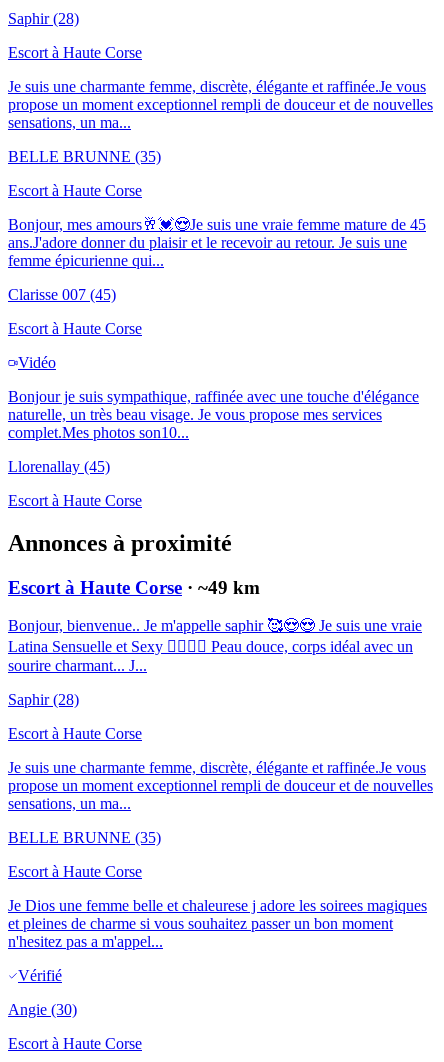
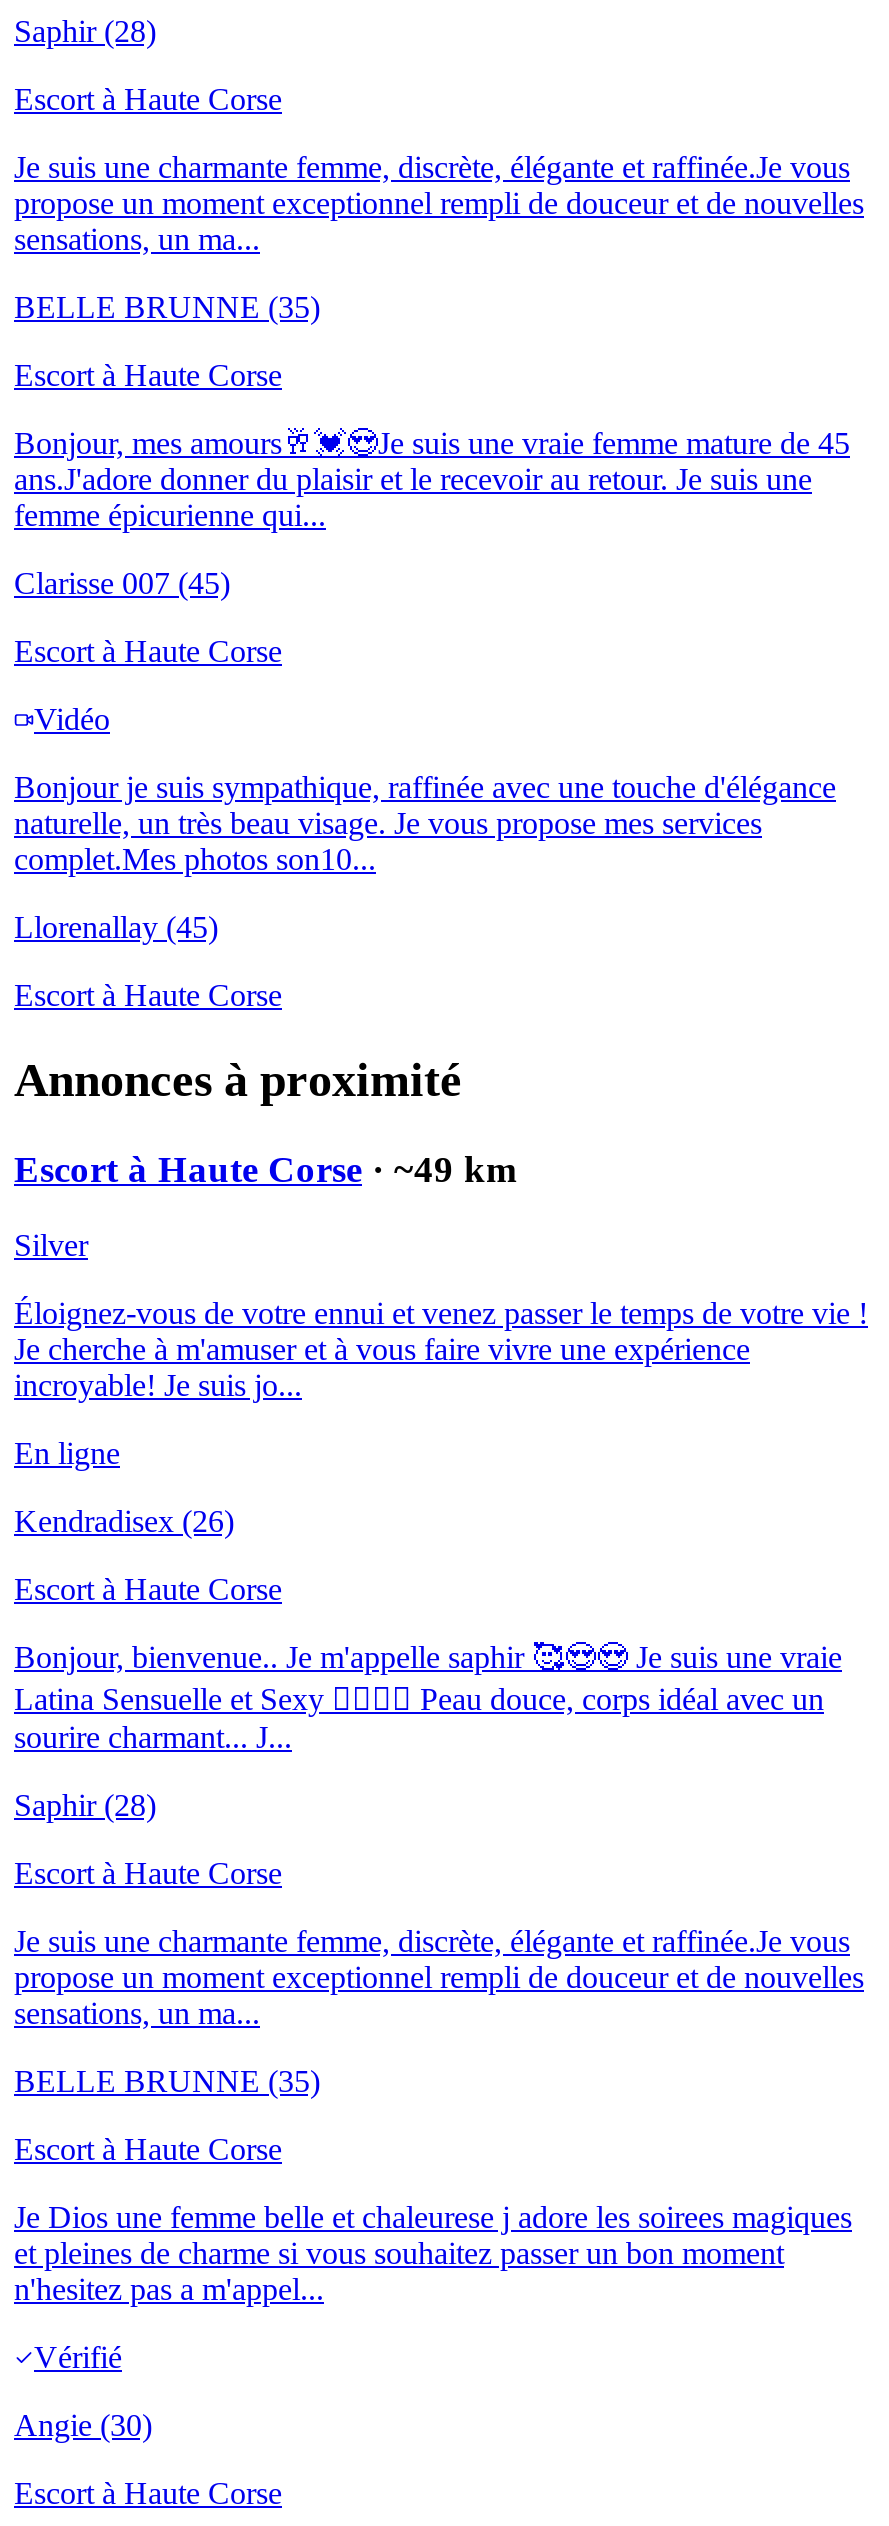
+ Silver
+ Éloignez-vous de votre ennui et venez passer le temps de votre vie !
+ Je cherche à m'amuser et à vous faire vivre une expérience
+ incroyable! Je suis jo...
+ En ligne
+ Kendradisex (26)
+ Escort à Haute Corse
